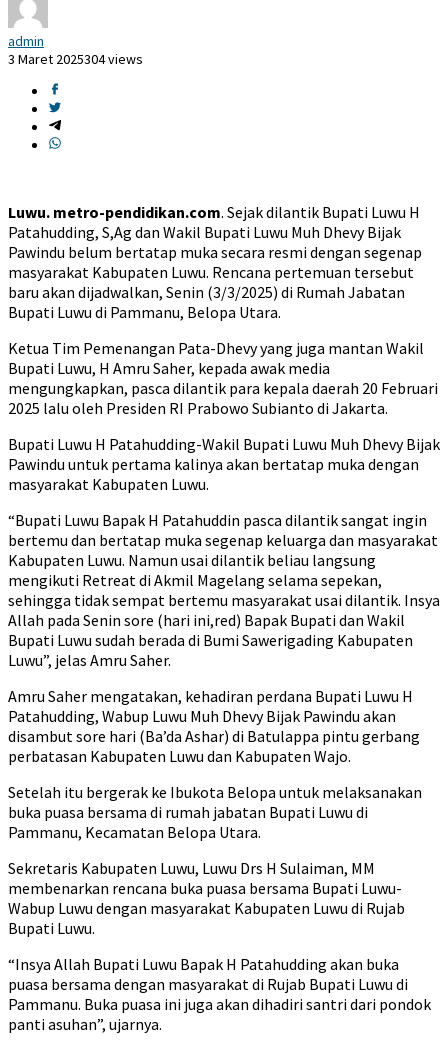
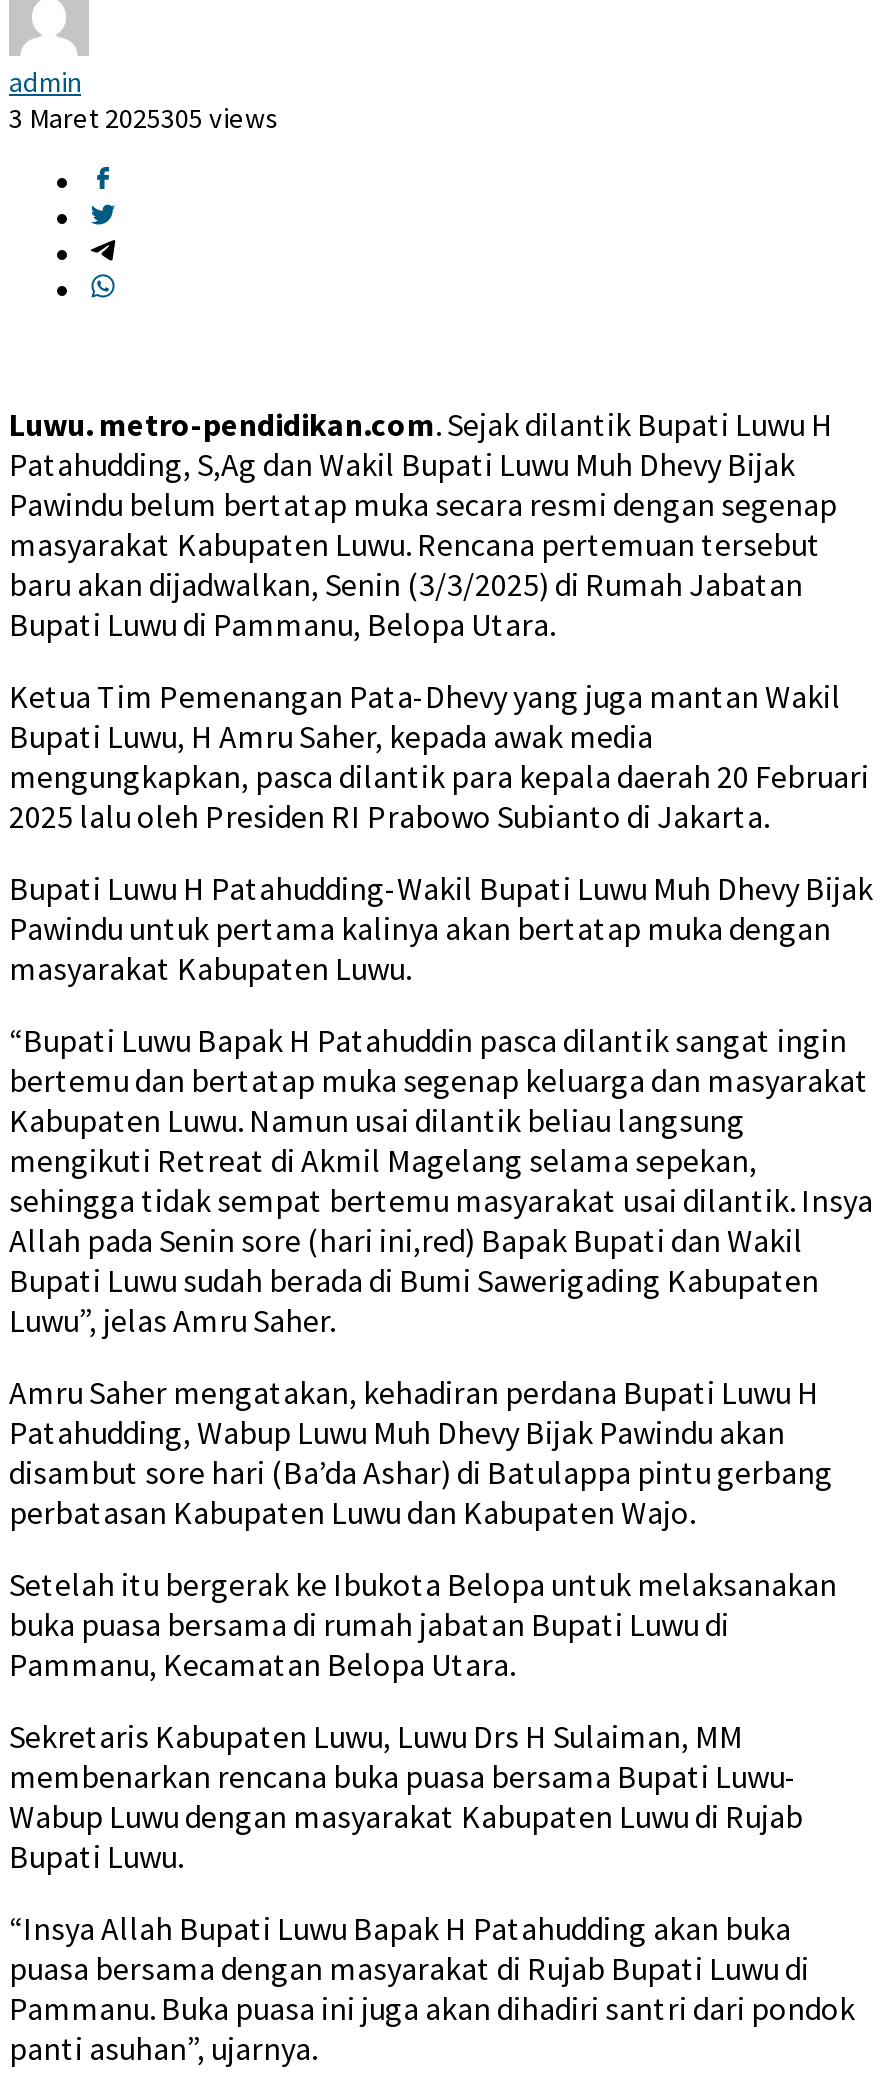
- 3 Maret 2025304 views
+ 3 Maret 2025305 views
